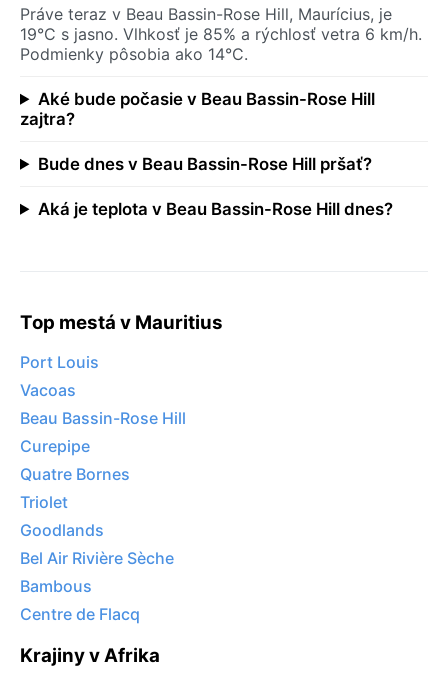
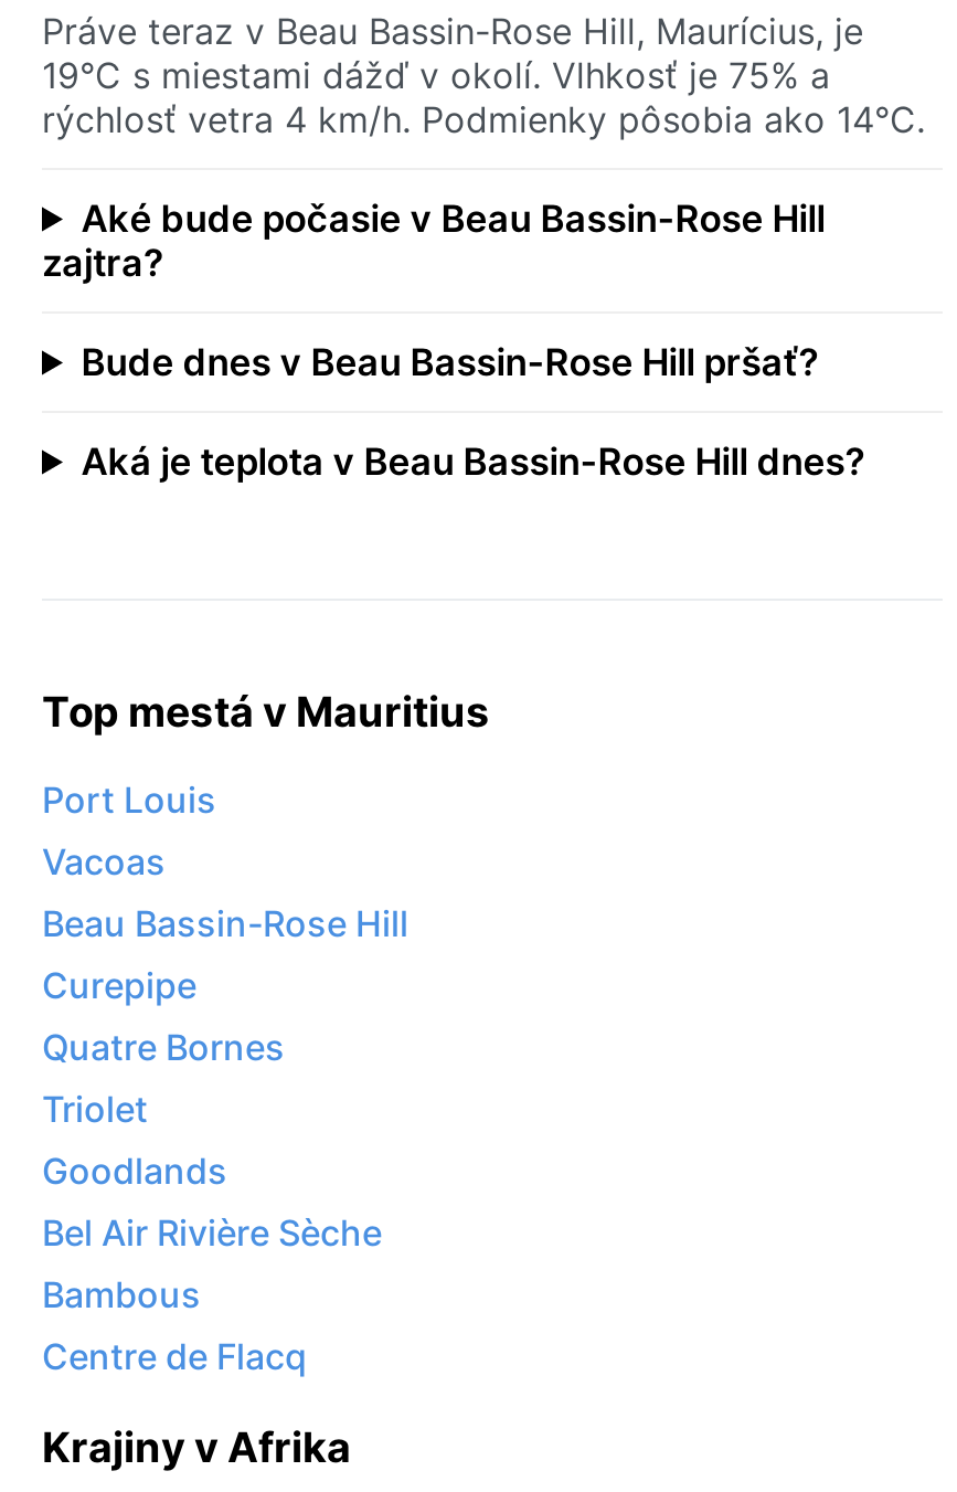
- 19°C s jasno. Vlhkosť je 85% a rýchlosť vetra 6 km/h.
- Podmienky pôsobia ako 14°C.
+ 19°C s miestami dážď v okolí. Vlhkosť je 75% a
+ rýchlosť vetra 4 km/h. Podmienky pôsobia ako 14°C.
